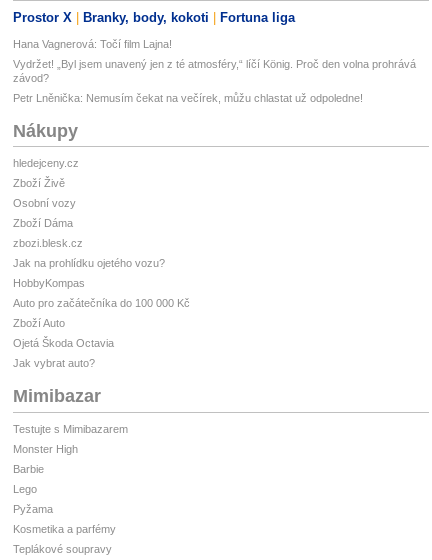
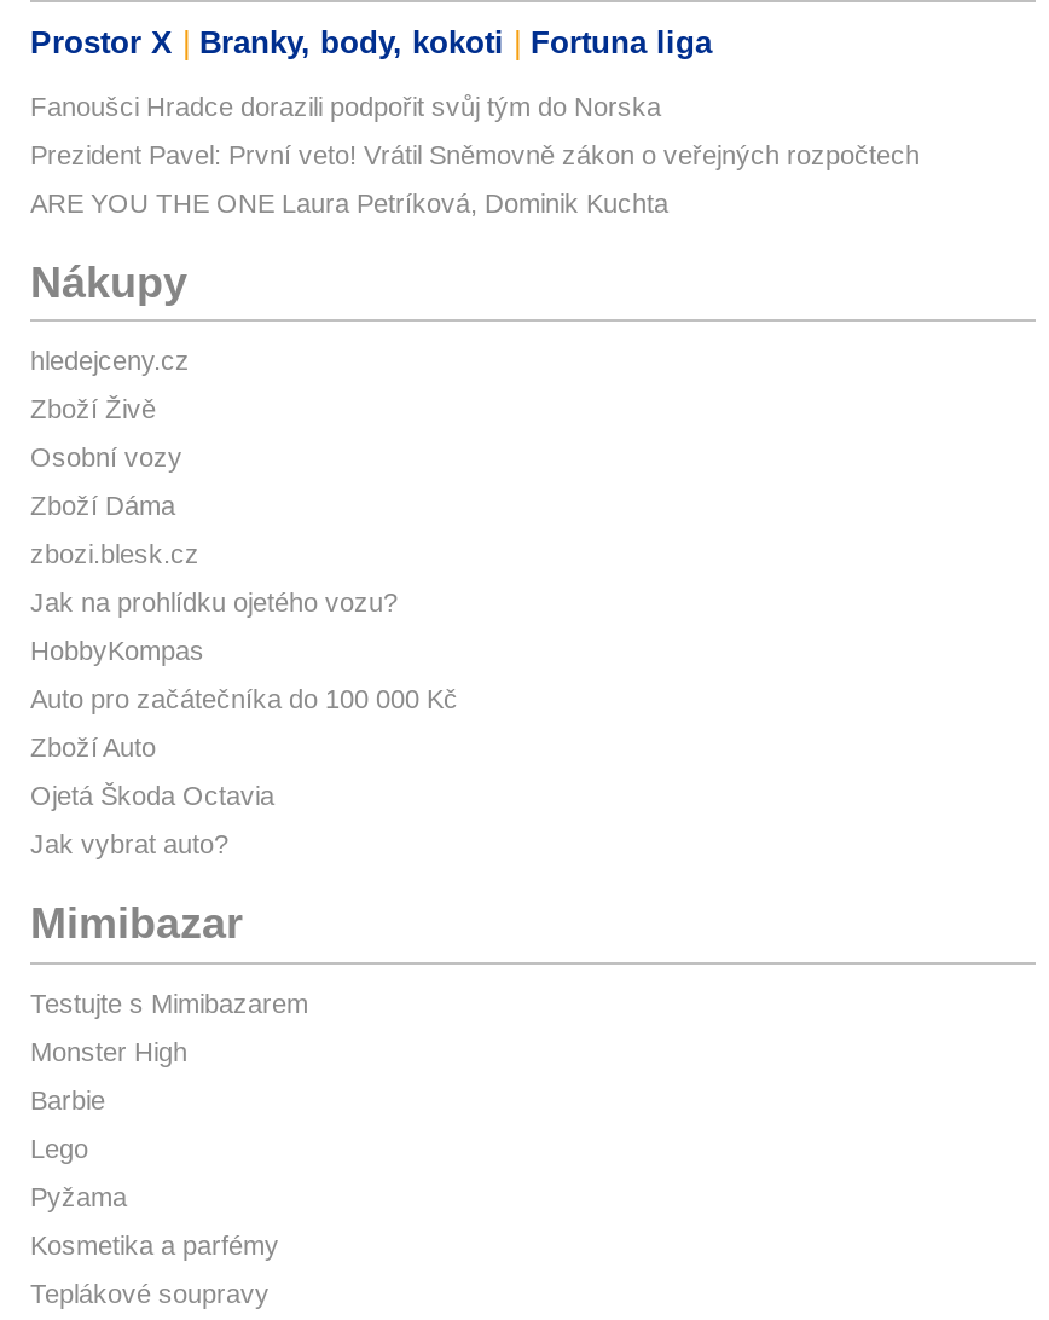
- Hana Vagnerová: Točí film Lajna!
+ Fanoušci Hradce dorazili podpořit svůj tým do Norska

- Vydržet! „Byl jsem unavený jen z té atmosféry,“ líčí König. Proč den volna prohrává
- závod?
+ Prezident Pavel: První veto! Vrátil Sněmovně zákon o veřejných rozpočtech

- Petr Lněnička: Nemusím čekat na večírek, můžu chlastat už odpoledne!
+ ARE YOU THE ONE Laura Petríková, Dominik Kuchta
